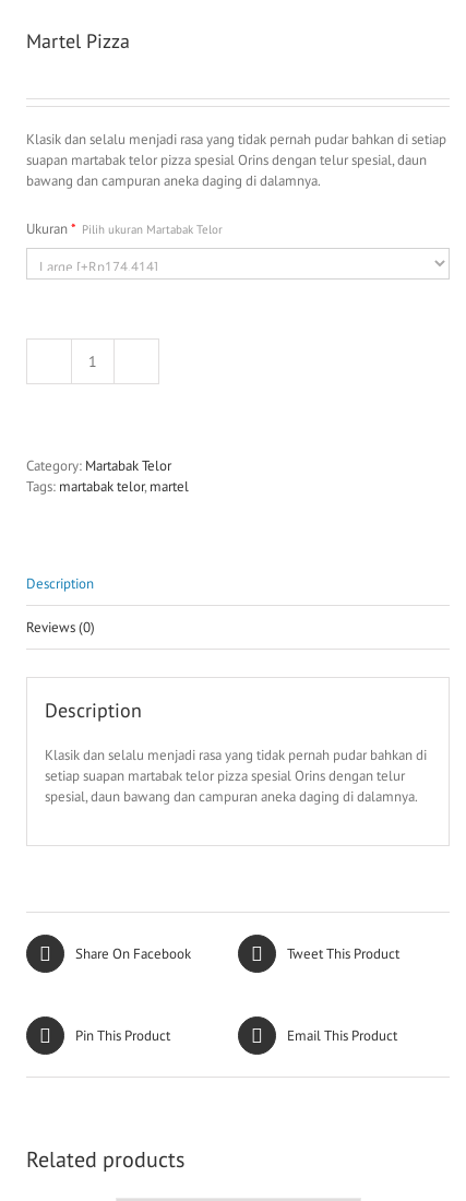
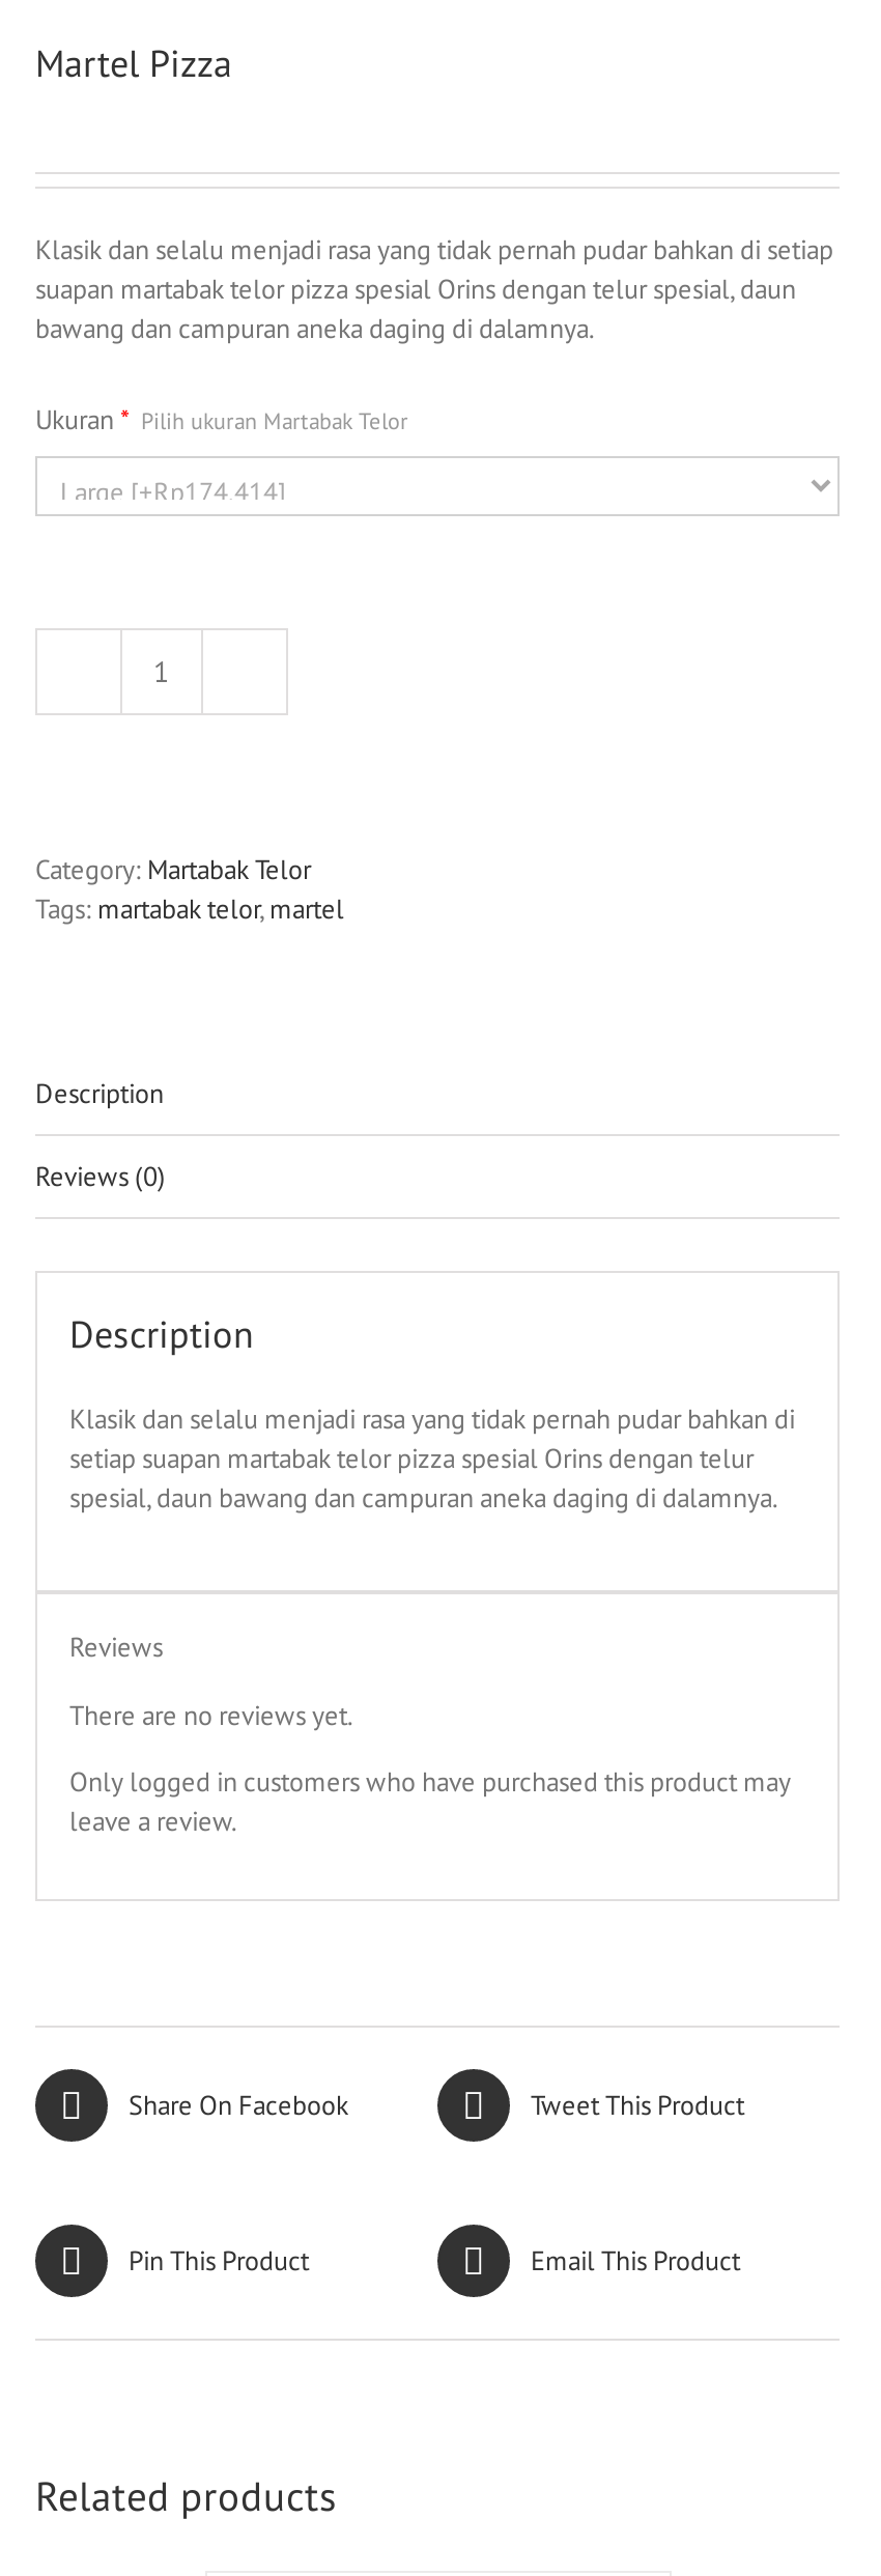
+ Reviews
+ There are no reviews yet.
+ Only logged in customers who have purchased this product may
+ leave a review.
